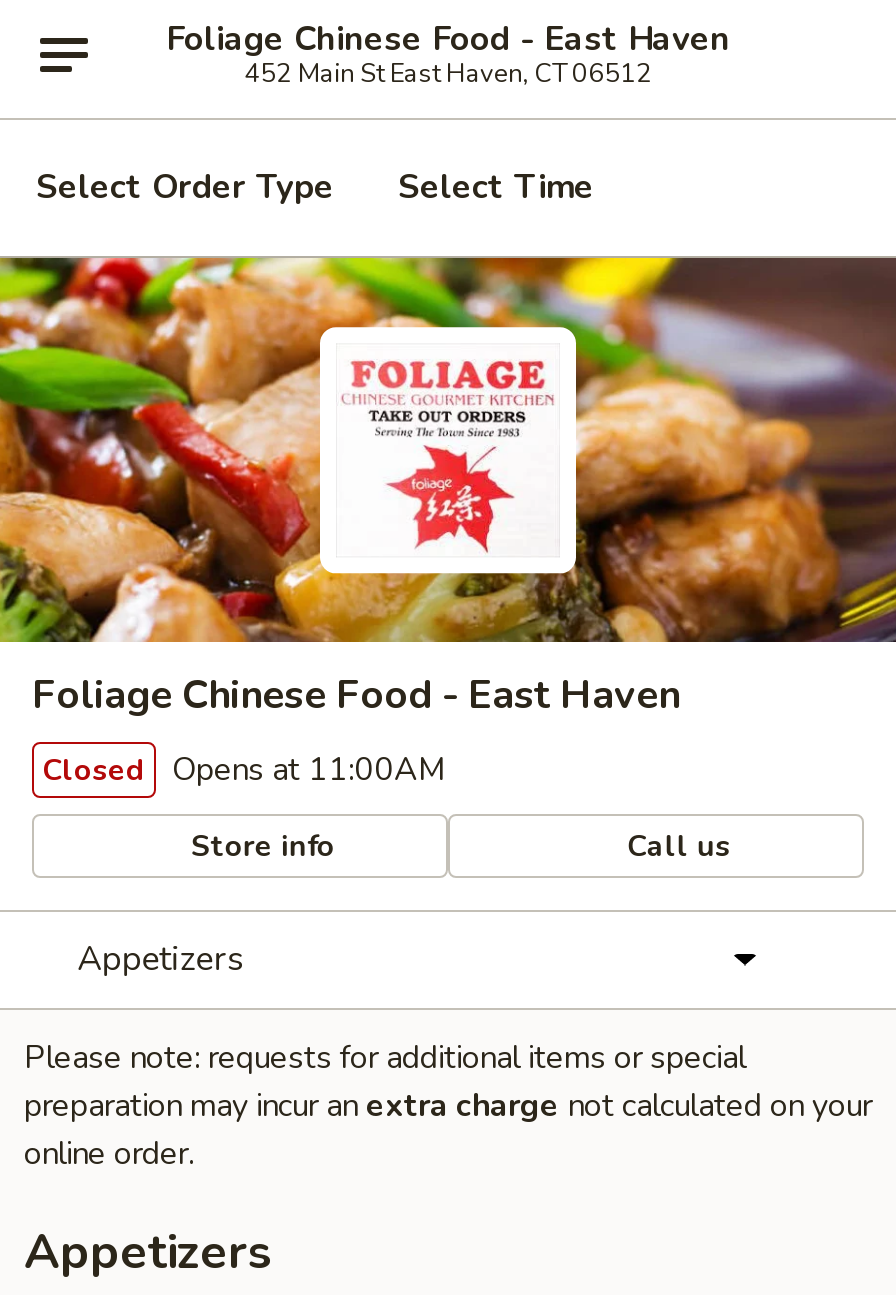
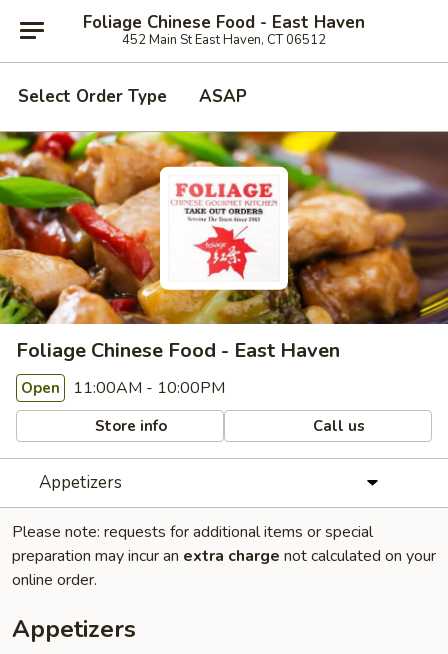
- Select Time
+ ASAP

- Closed Opens at 11:00AM
+ Open 11:00AM - 10:00PM
